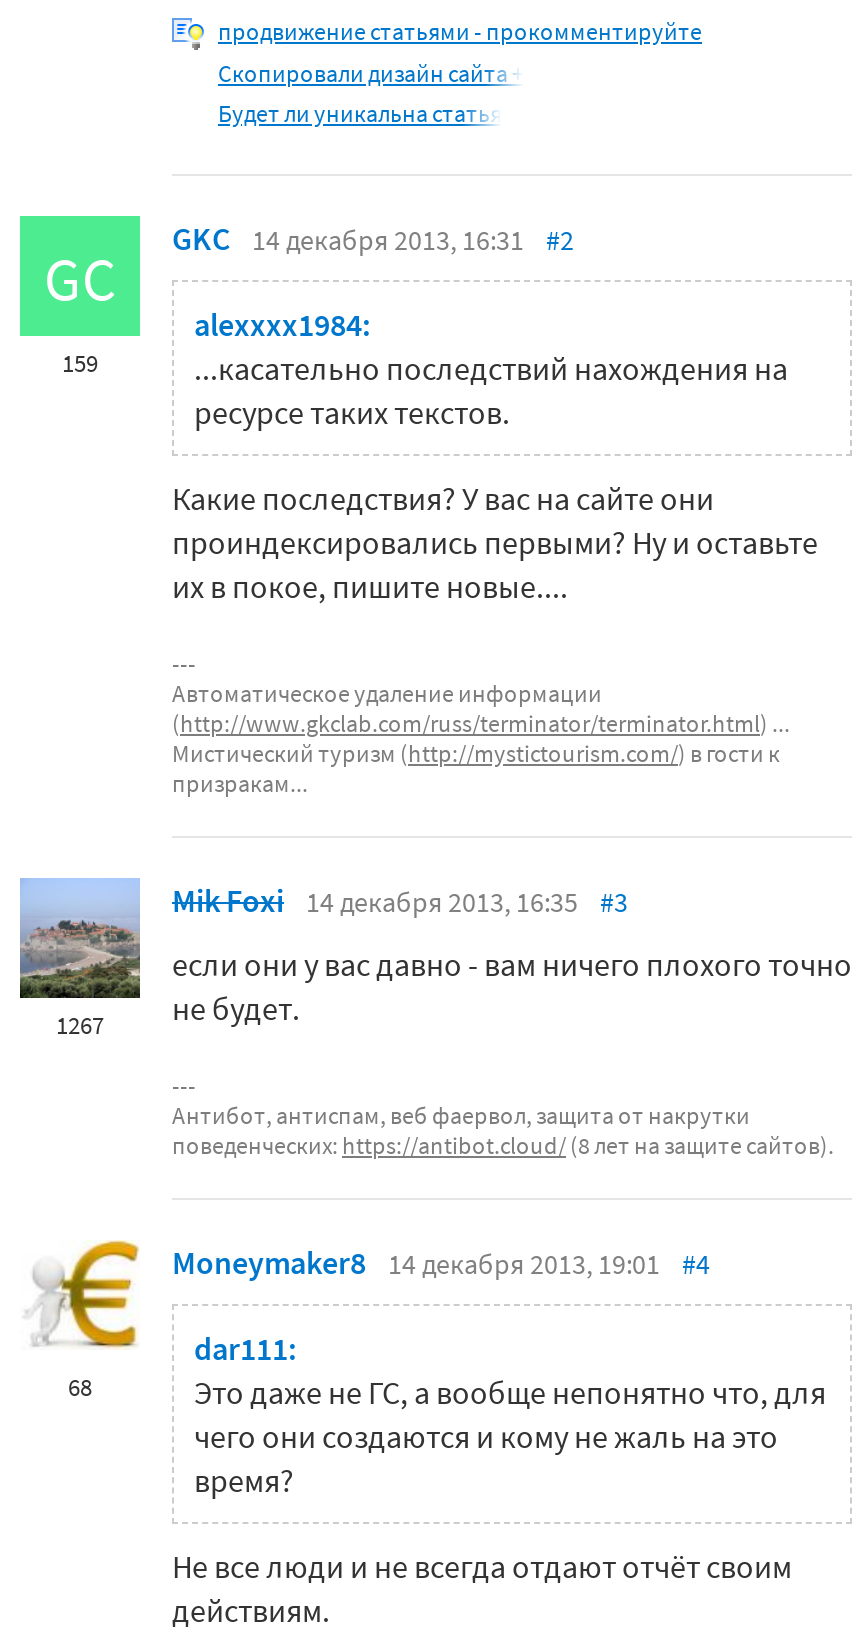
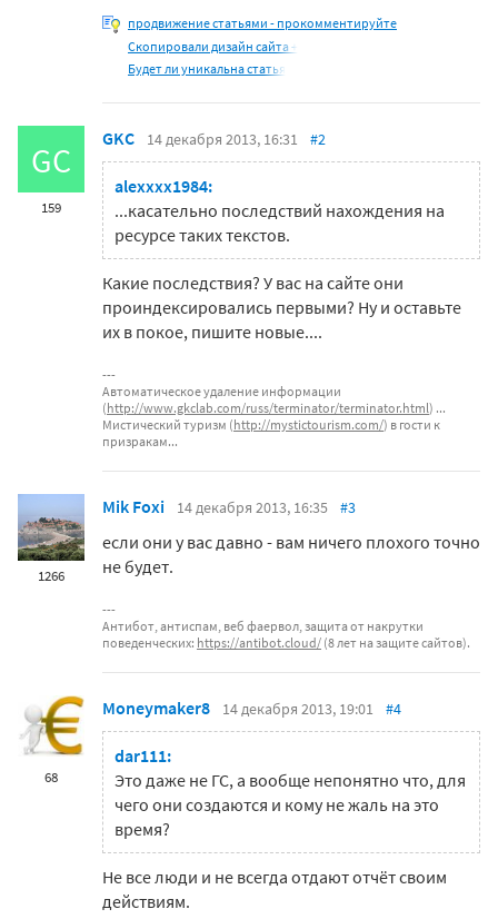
- 1267
+ 1266
